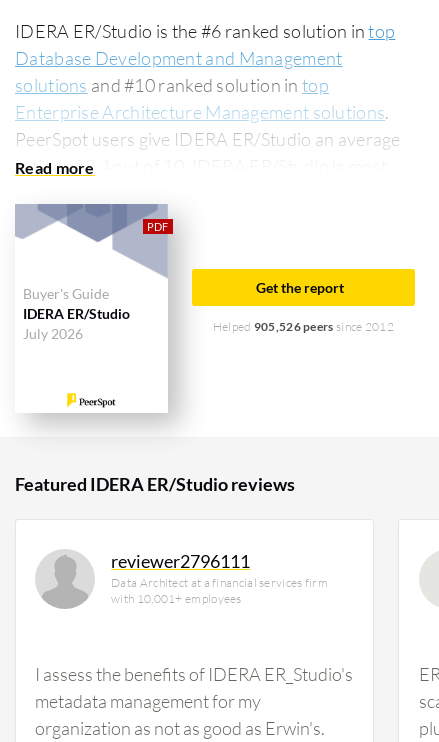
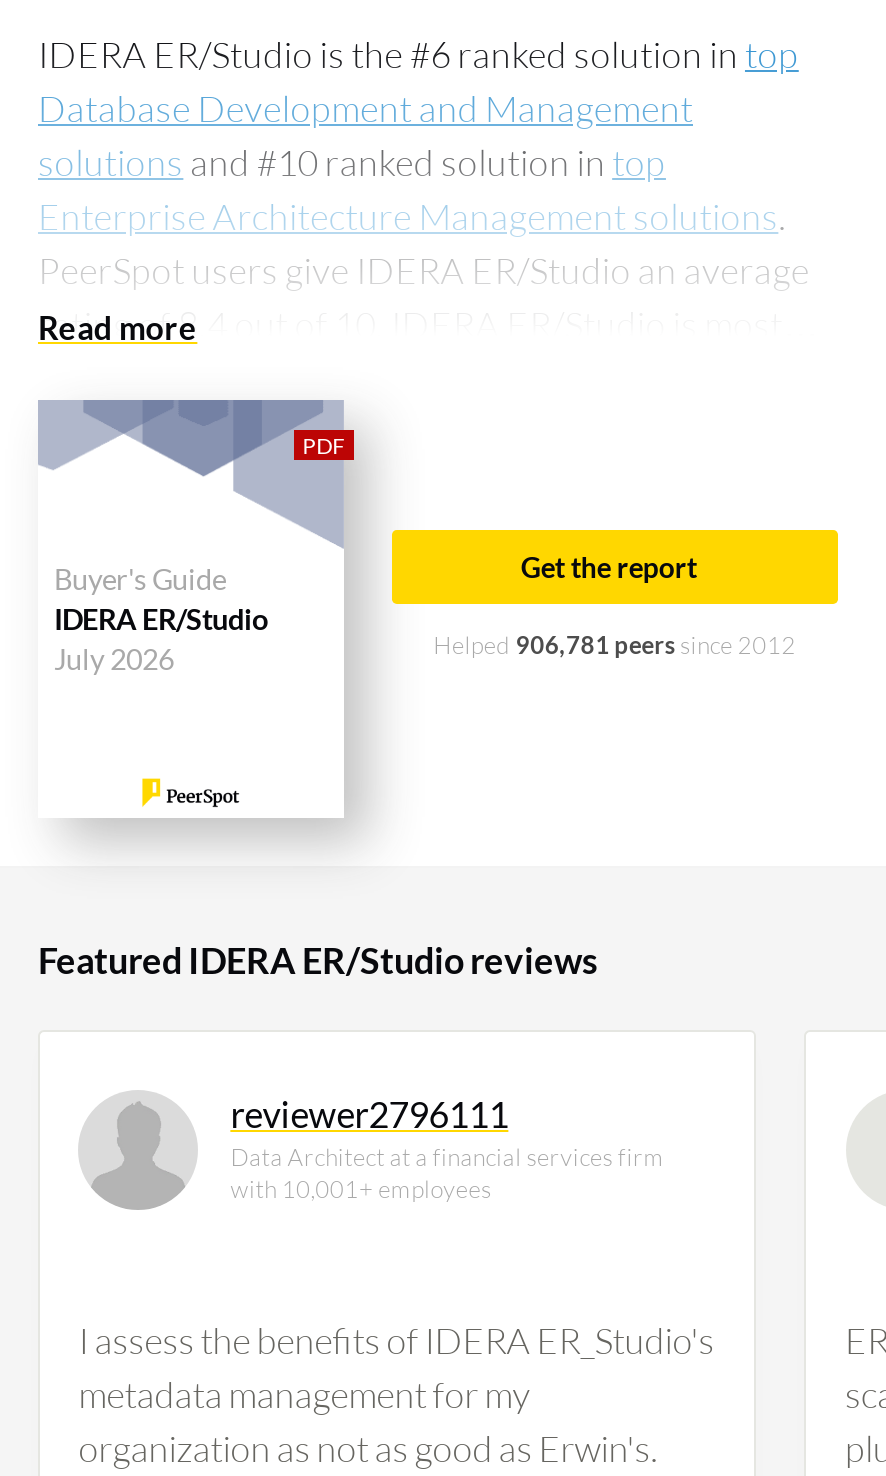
- Helped 905,526 peers since 2012
+ Helped 906,781 peers since 2012
